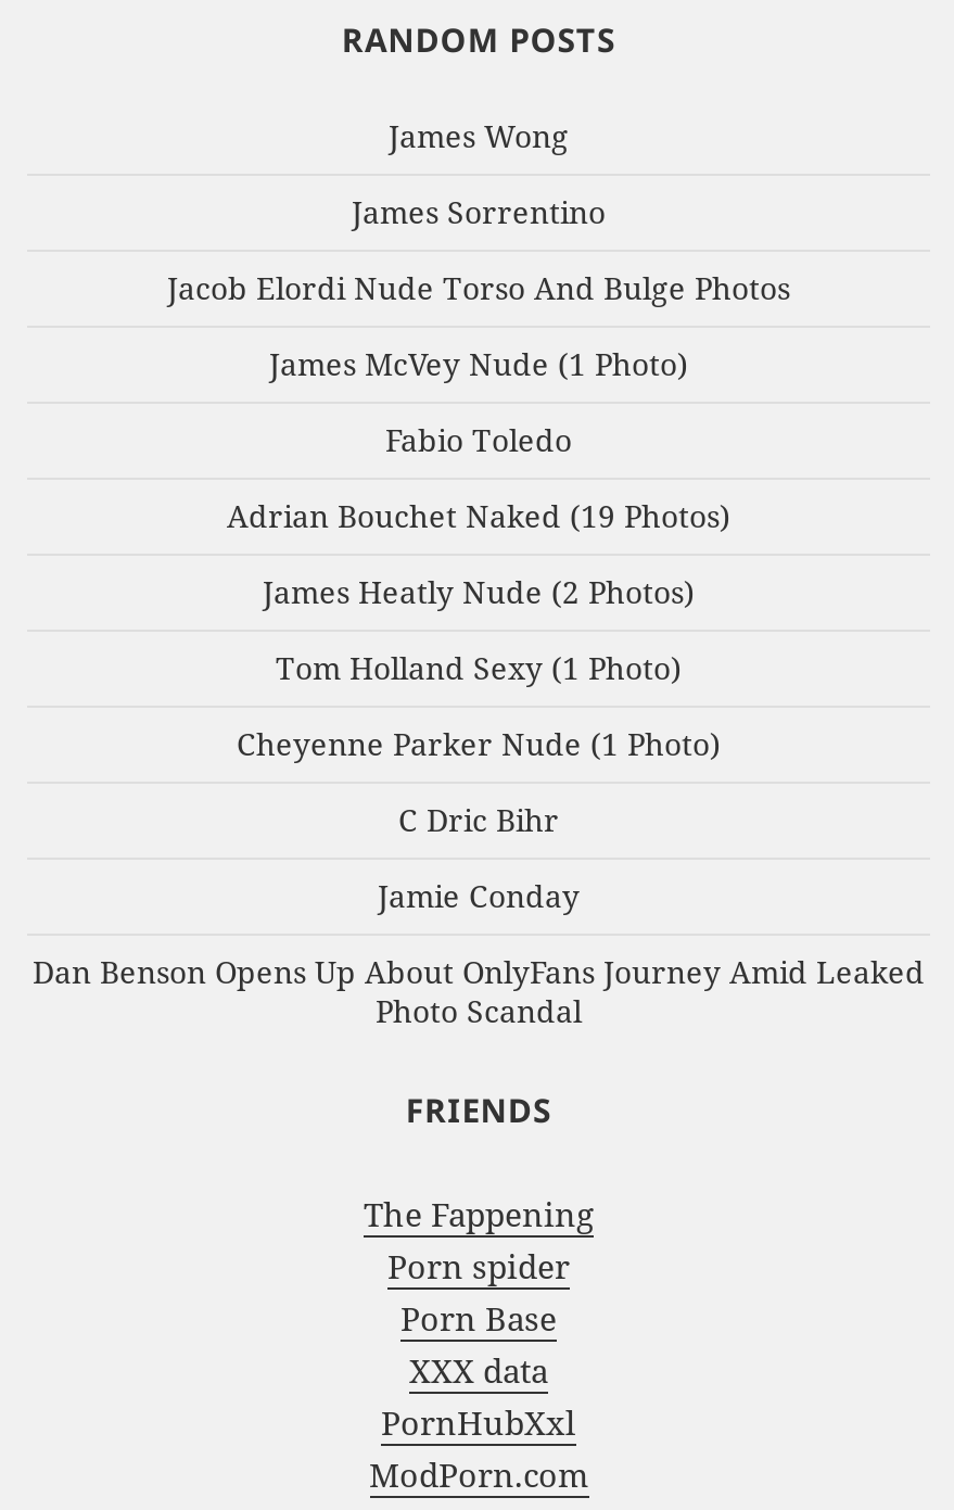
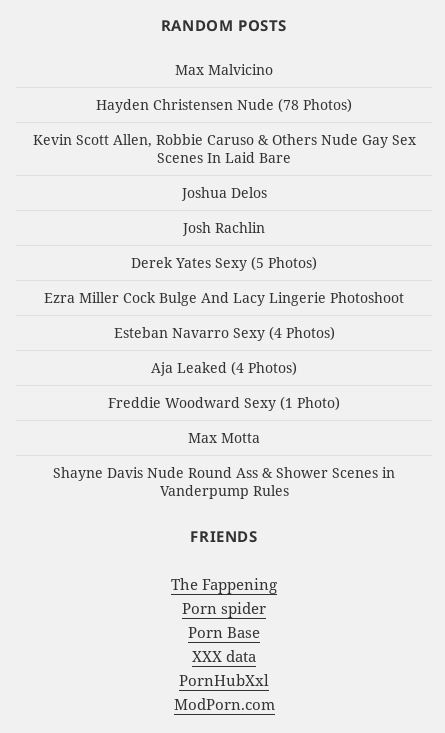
- James Wong
+ Max Malvicino

- James Sorrentino
+ Hayden Christensen Nude (78 Photos)

- Jacob Elordi Nude Torso And Bulge Photos
+ Kevin Scott Allen, Robbie Caruso & Others Nude Gay Sex
+ Scenes In Laid Bare

- James McVey Nude (1 Photo)
+ Joshua Delos

- Fabio Toledo
+ Josh Rachlin

- Adrian Bouchet Naked (19 Photos)
+ Derek Yates Sexy (5 Photos)

- James Heatly Nude (2 Photos)
+ Ezra Miller Cock Bulge And Lacy Lingerie Photoshoot

- Tom Holland Sexy (1 Photo)
+ Esteban Navarro Sexy (4 Photos)

- Cheyenne Parker Nude (1 Photo)
+ Aja Leaked (4 Photos)

- C Dric Bihr
+ Freddie Woodward Sexy (1 Photo)

- Jamie Conday
+ Max Motta

- Dan Benson Opens Up About OnlyFans Journey Amid Leaked
- Photo Scandal
+ Shayne Davis Nude Round Ass & Shower Scenes in
+ Vanderpump Rules
